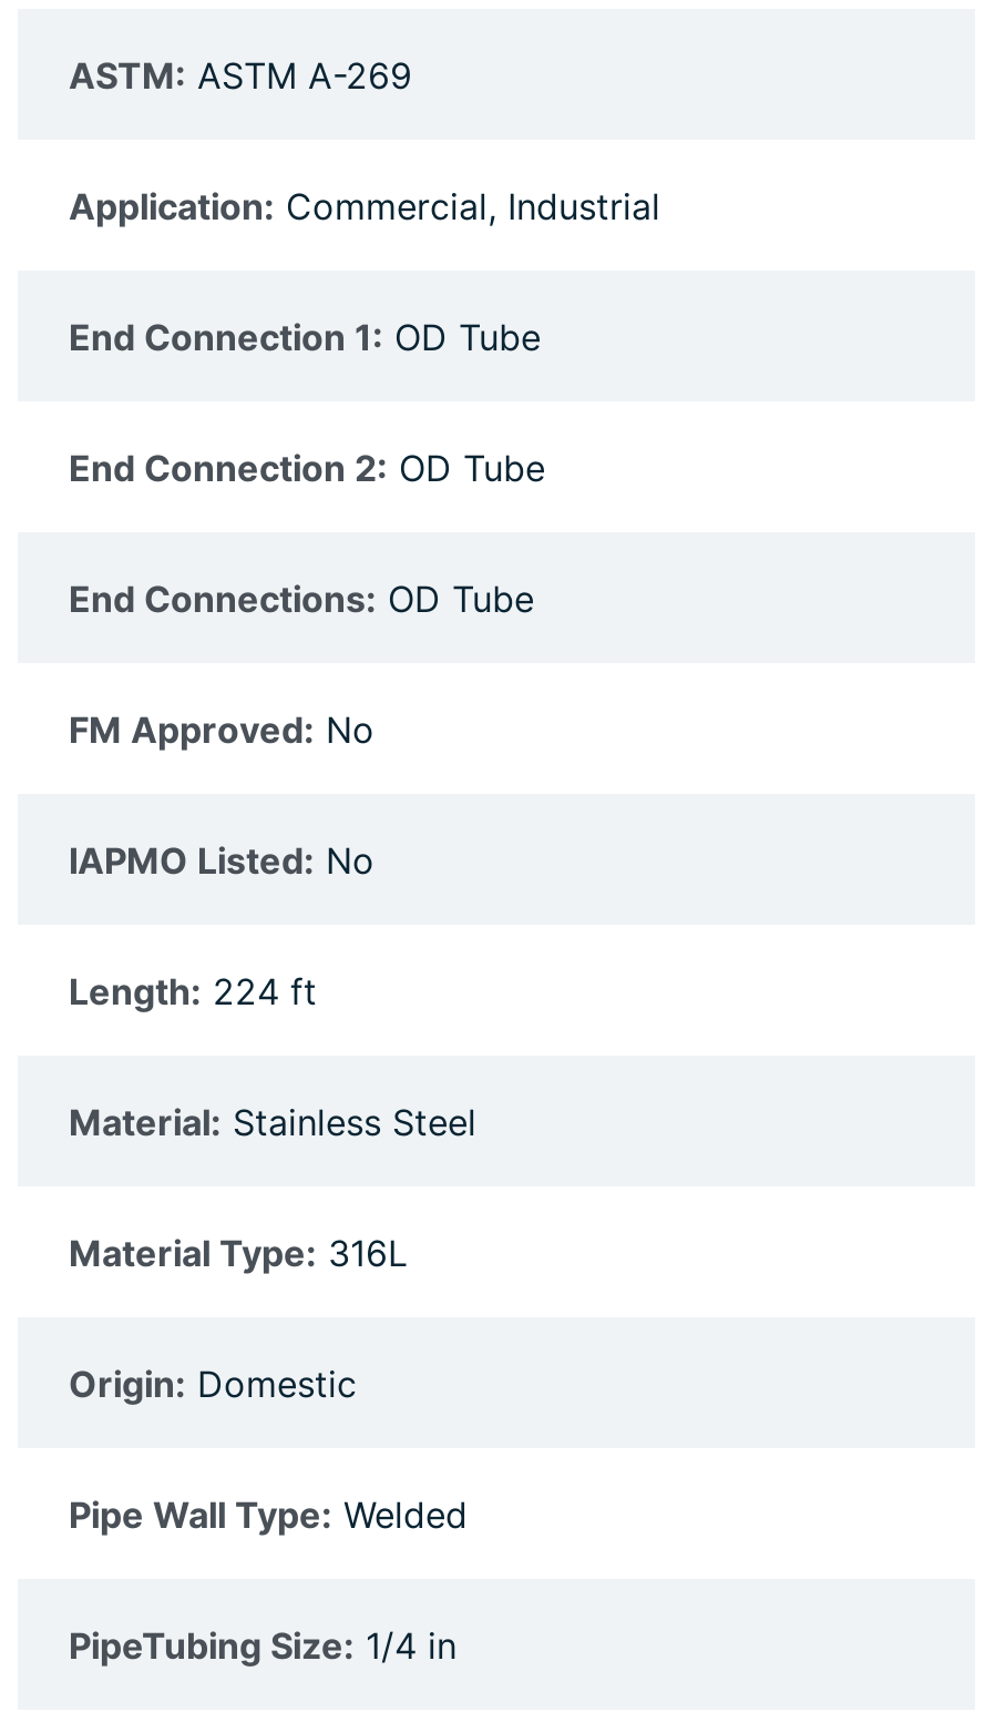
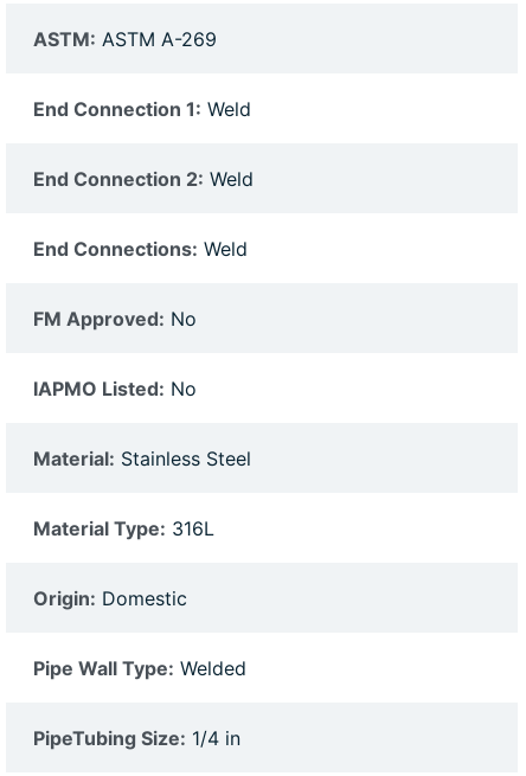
- Application: Commercial, Industrial
- End Connection 1: OD Tube
- End Connection 2: OD Tube
- End Connections: OD Tube
+ End Connection 1: Weld
+ End Connection 2: Weld
+ End Connections: Weld

- Length: 224 ft
